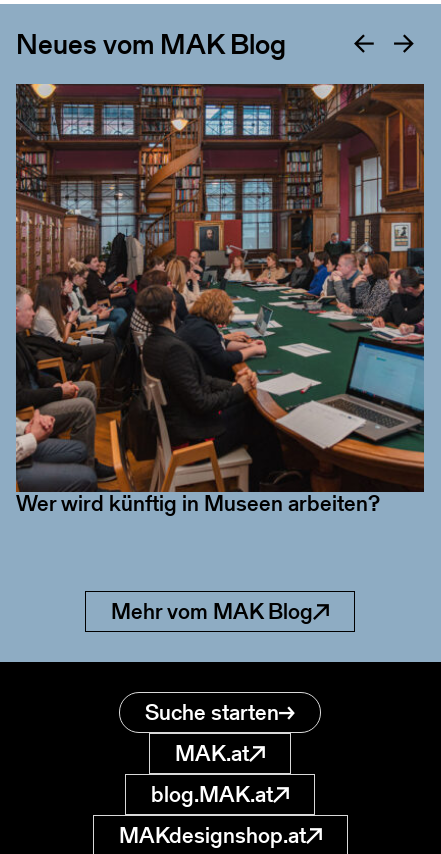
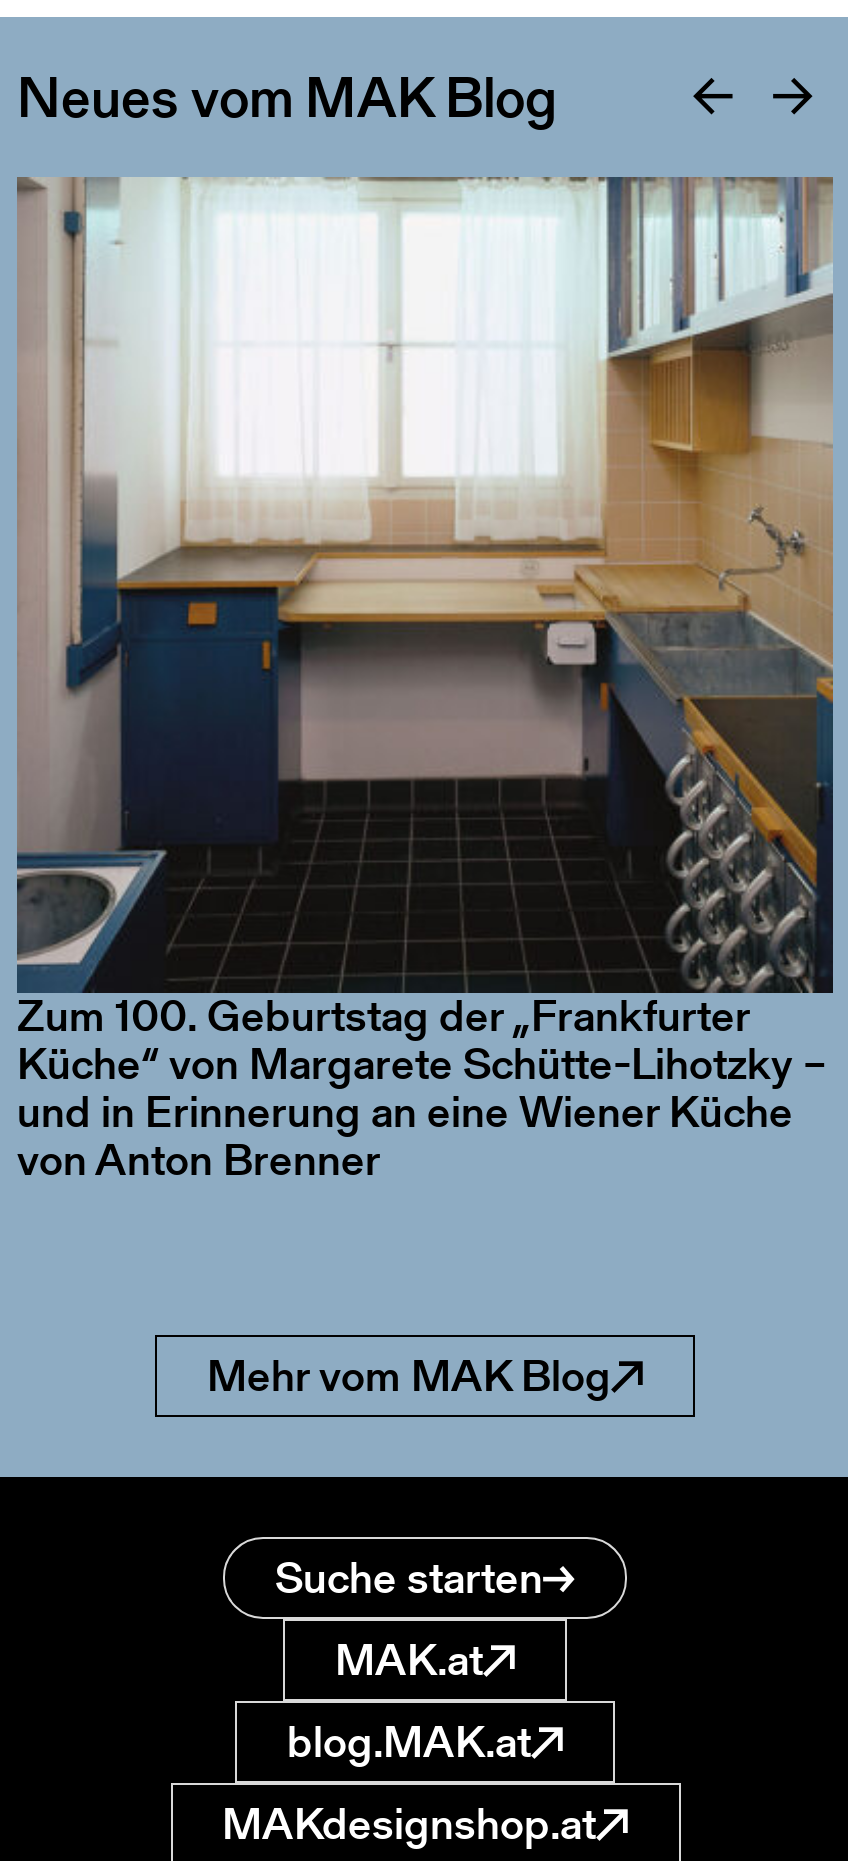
- [image]
+ [image]

- Wer wird künftig in Museen arbeiten?
+ Zum 100. Geburtstag der „Frankfurter
+ Küche“ von Margarete Schütte-Lihotzky –
+ und in Erinnerung an eine Wiener Küche
+ von Anton Brenner
